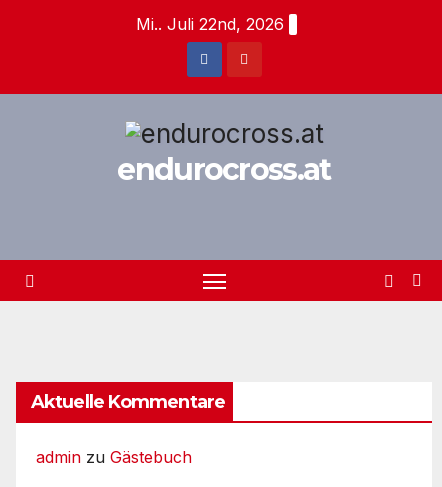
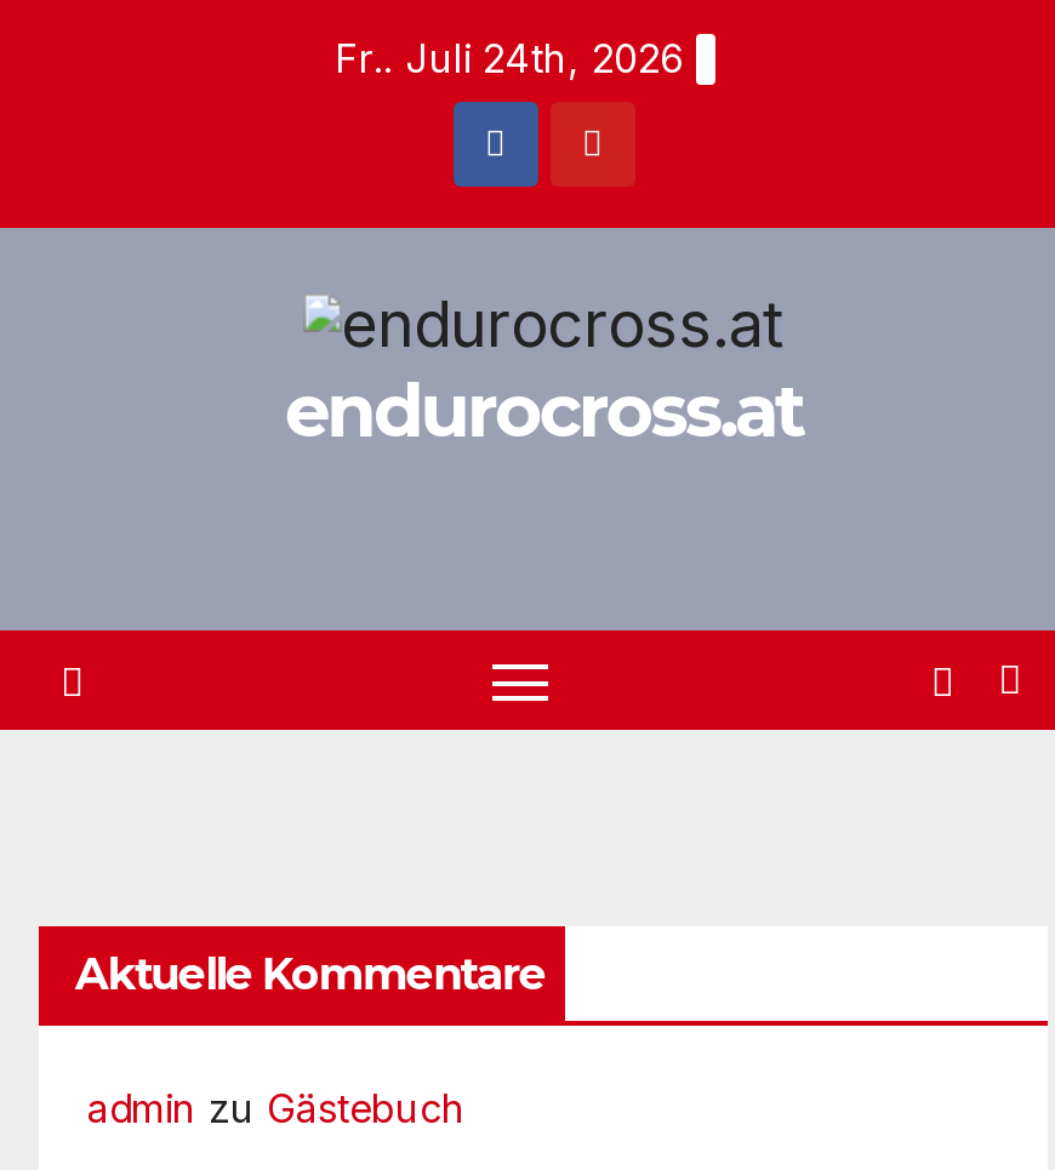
- Mi.. Juli 22nd, 2026
+ Fr.. Juli 24th, 2026
